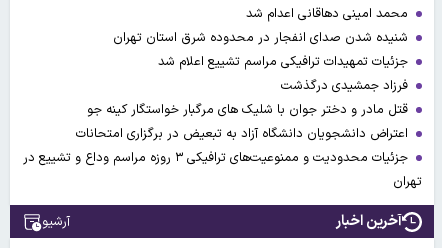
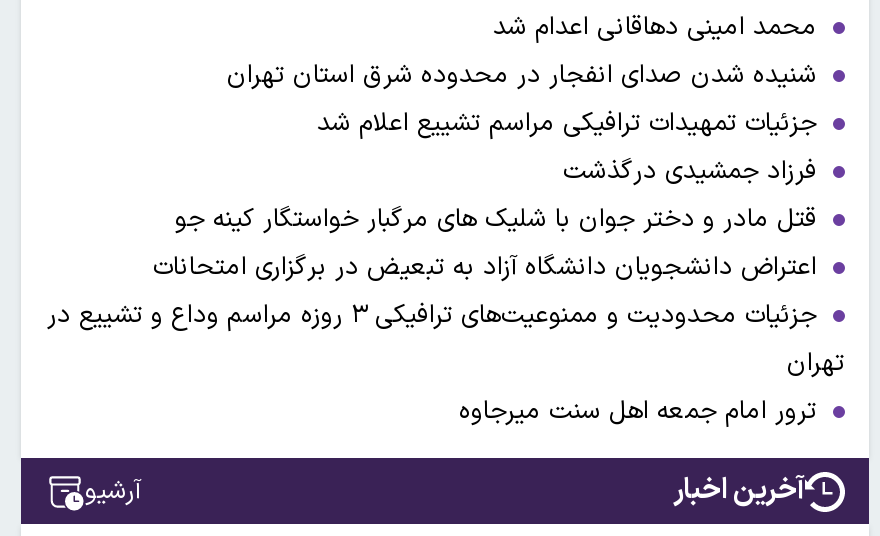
+ ترور امام جمعه اهل سنت میرجاوه
